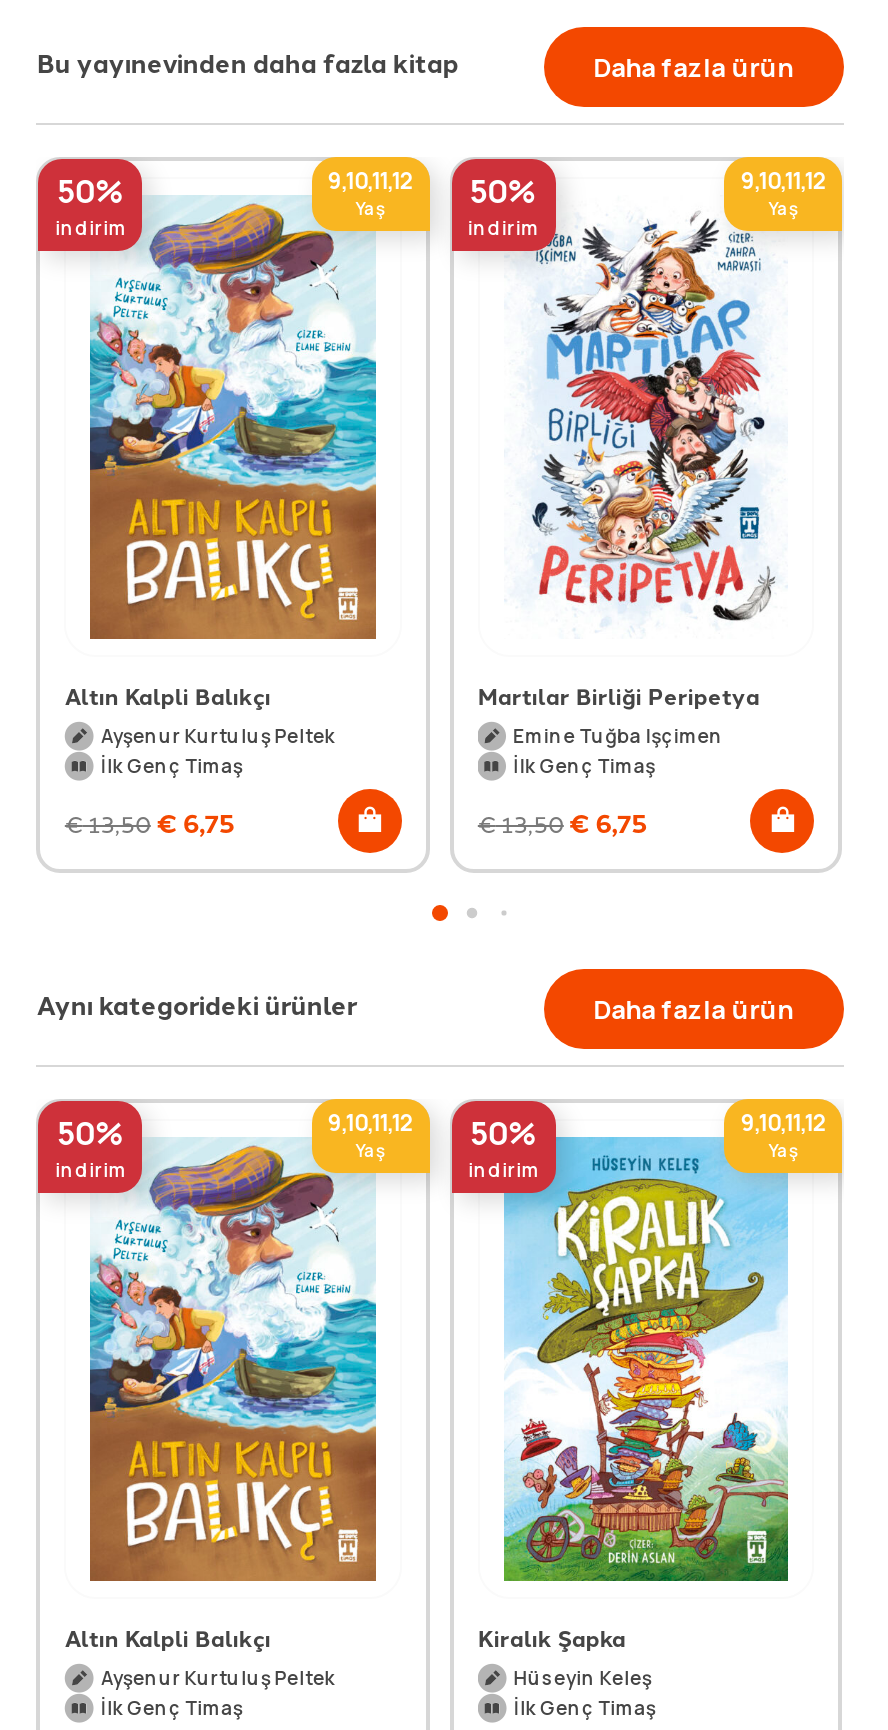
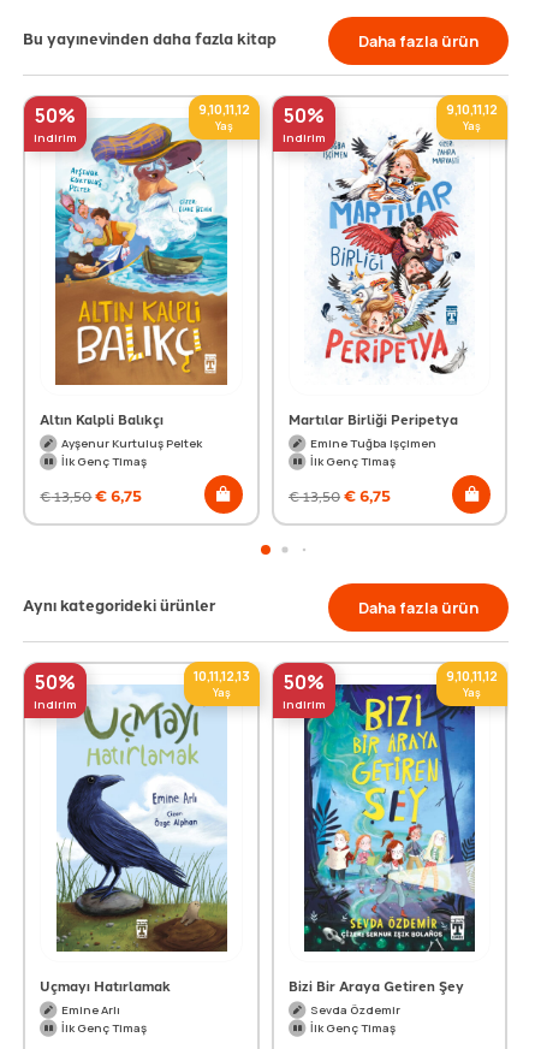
- [image]
- 9,10,11,12 50%
+ [image]
+ 10,11,12,13 50%

- [image]
- Altın Kalpli Balıkçı
- Ayşenur Kurtuluş Peltek
+ [image]
+ Uçmayı Hatırlamak
+ Emine Arlı

- Kiralık Şapka
- Hüseyin Keleş
+ Bizi Bir Araya Getiren Şey
+ Sevda Özdemir
